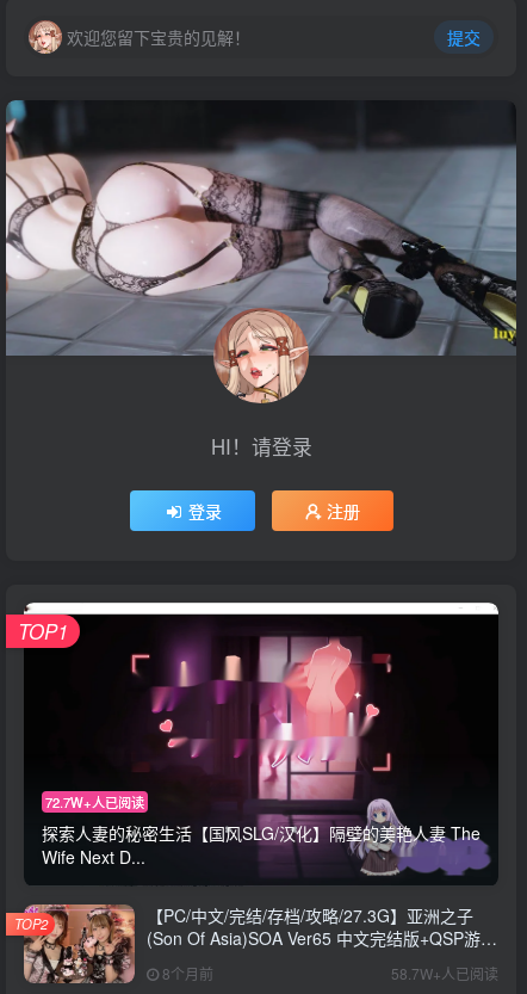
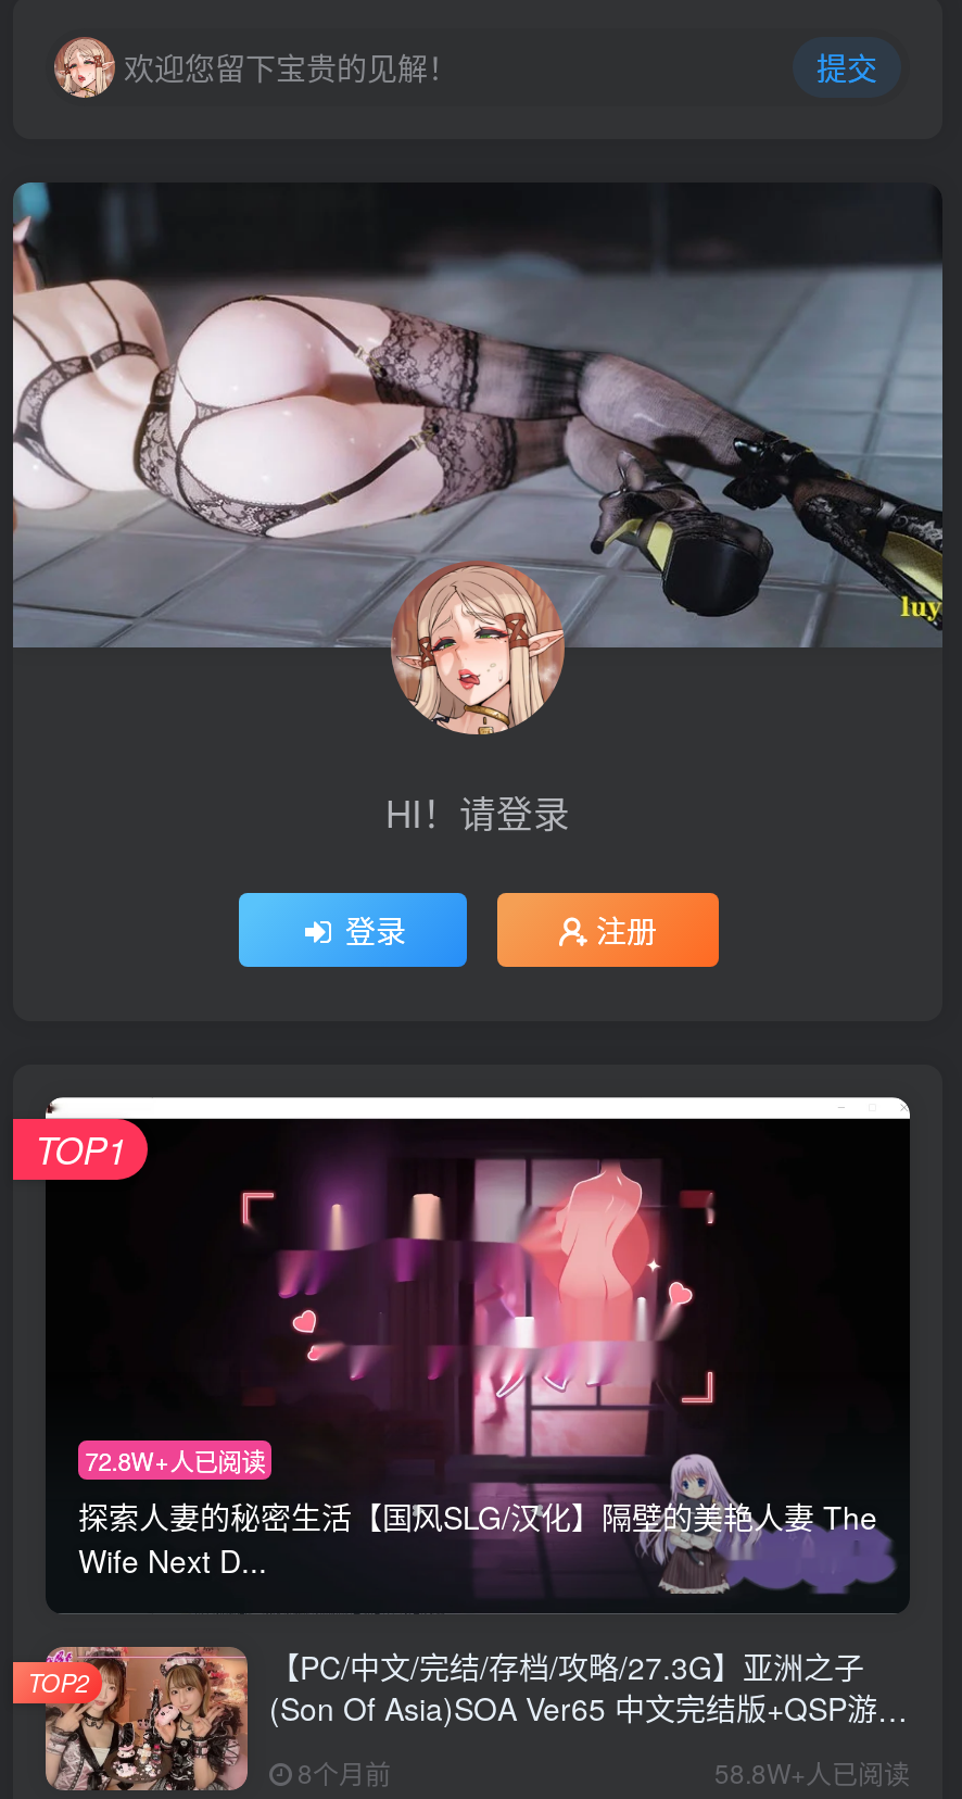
- 72.7W+人已阅读
+ 72.8W+人已阅读

- 58.7W+人已阅读
+ 58.8W+人已阅读
